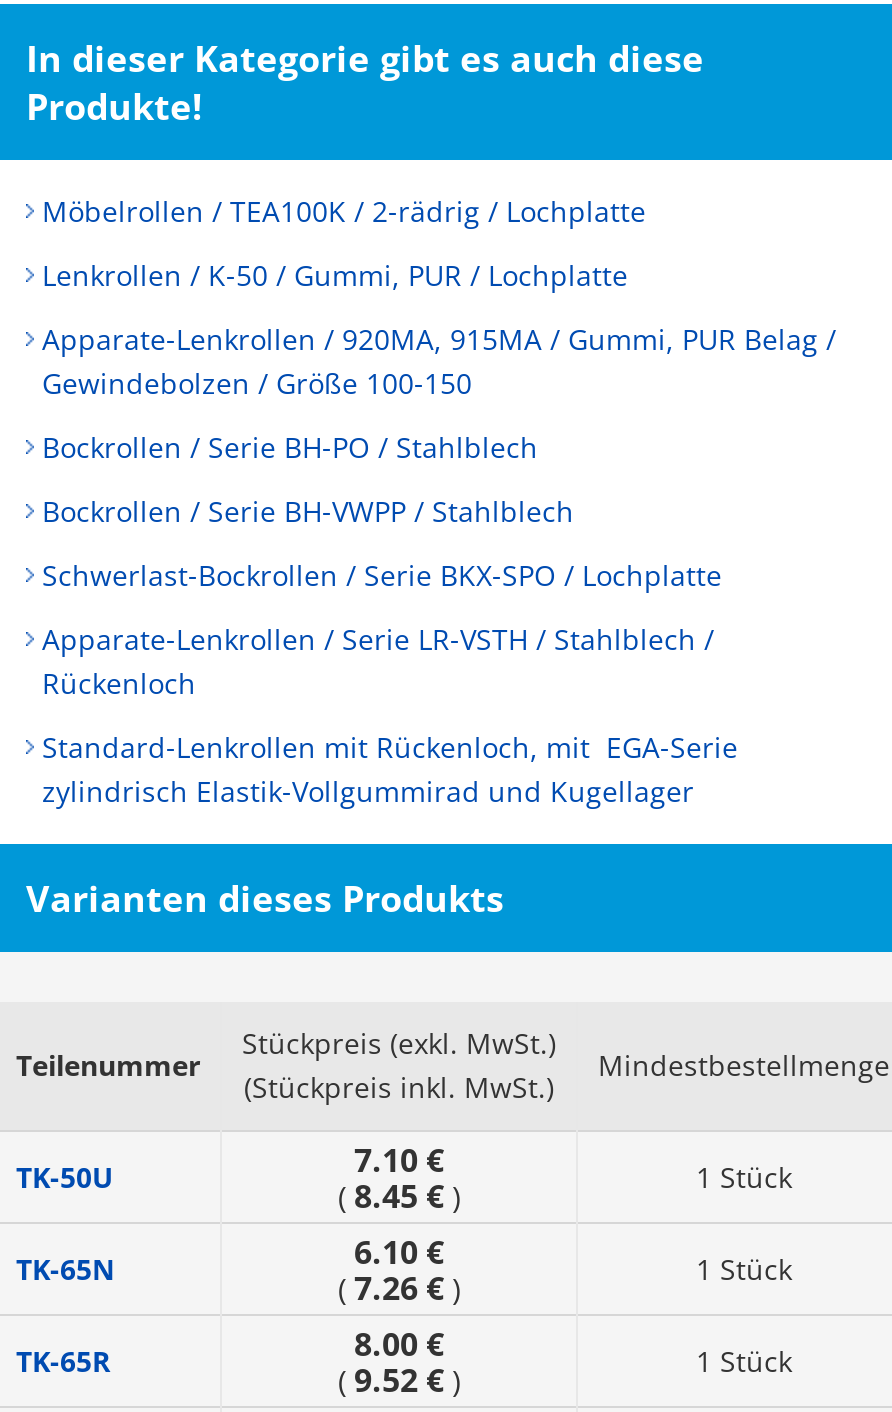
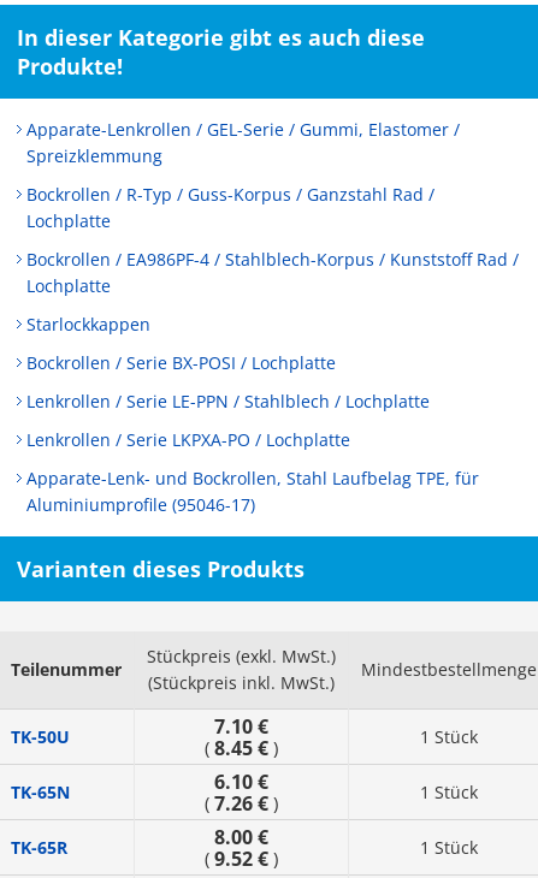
- Möbelrollen / TEA100K / 2-rädrig / Lochplatte
+ Apparate-Lenkrollen / GEL-Serie / Gummi, Elastomer /
+ Spreizklemmung

- Lenkrollen / K-50 / Gummi, PUR / Lochplatte
+ Bockrollen / R-Typ / Guss-Korpus / Ganzstahl Rad /
+ Lochplatte

- Apparate-Lenkrollen / 920MA, 915MA / Gummi, PUR Belag /
- Gewindebolzen / Größe 100-150
+ Bockrollen / EA986PF-4 / Stahlblech-Korpus / Kunststoff Rad /
+ Lochplatte

- Bockrollen / Serie BH-PO / Stahlblech
+ Starlockkappen

- Bockrollen / Serie BH-VWPP / Stahlblech
+ Bockrollen / Serie BX-POSI / Lochplatte

- Schwerlast-Bockrollen / Serie BKX-SPO / Lochplatte
+ Lenkrollen / Serie LE-PPN / Stahlblech / Lochplatte

- Apparate-Lenkrollen / Serie LR-VSTH / Stahlblech /
- Rückenloch
+ Lenkrollen / Serie LKPXA-PO / Lochplatte

- Standard-Lenkrollen mit Rückenloch, mit EGA-Serie
- zylindrisch Elastik-Vollgummirad und Kugellager
+ Apparate-Lenk- und Bockrollen, Stahl Laufbelag TPE, für
+ Aluminiumprofile (95046-17)
